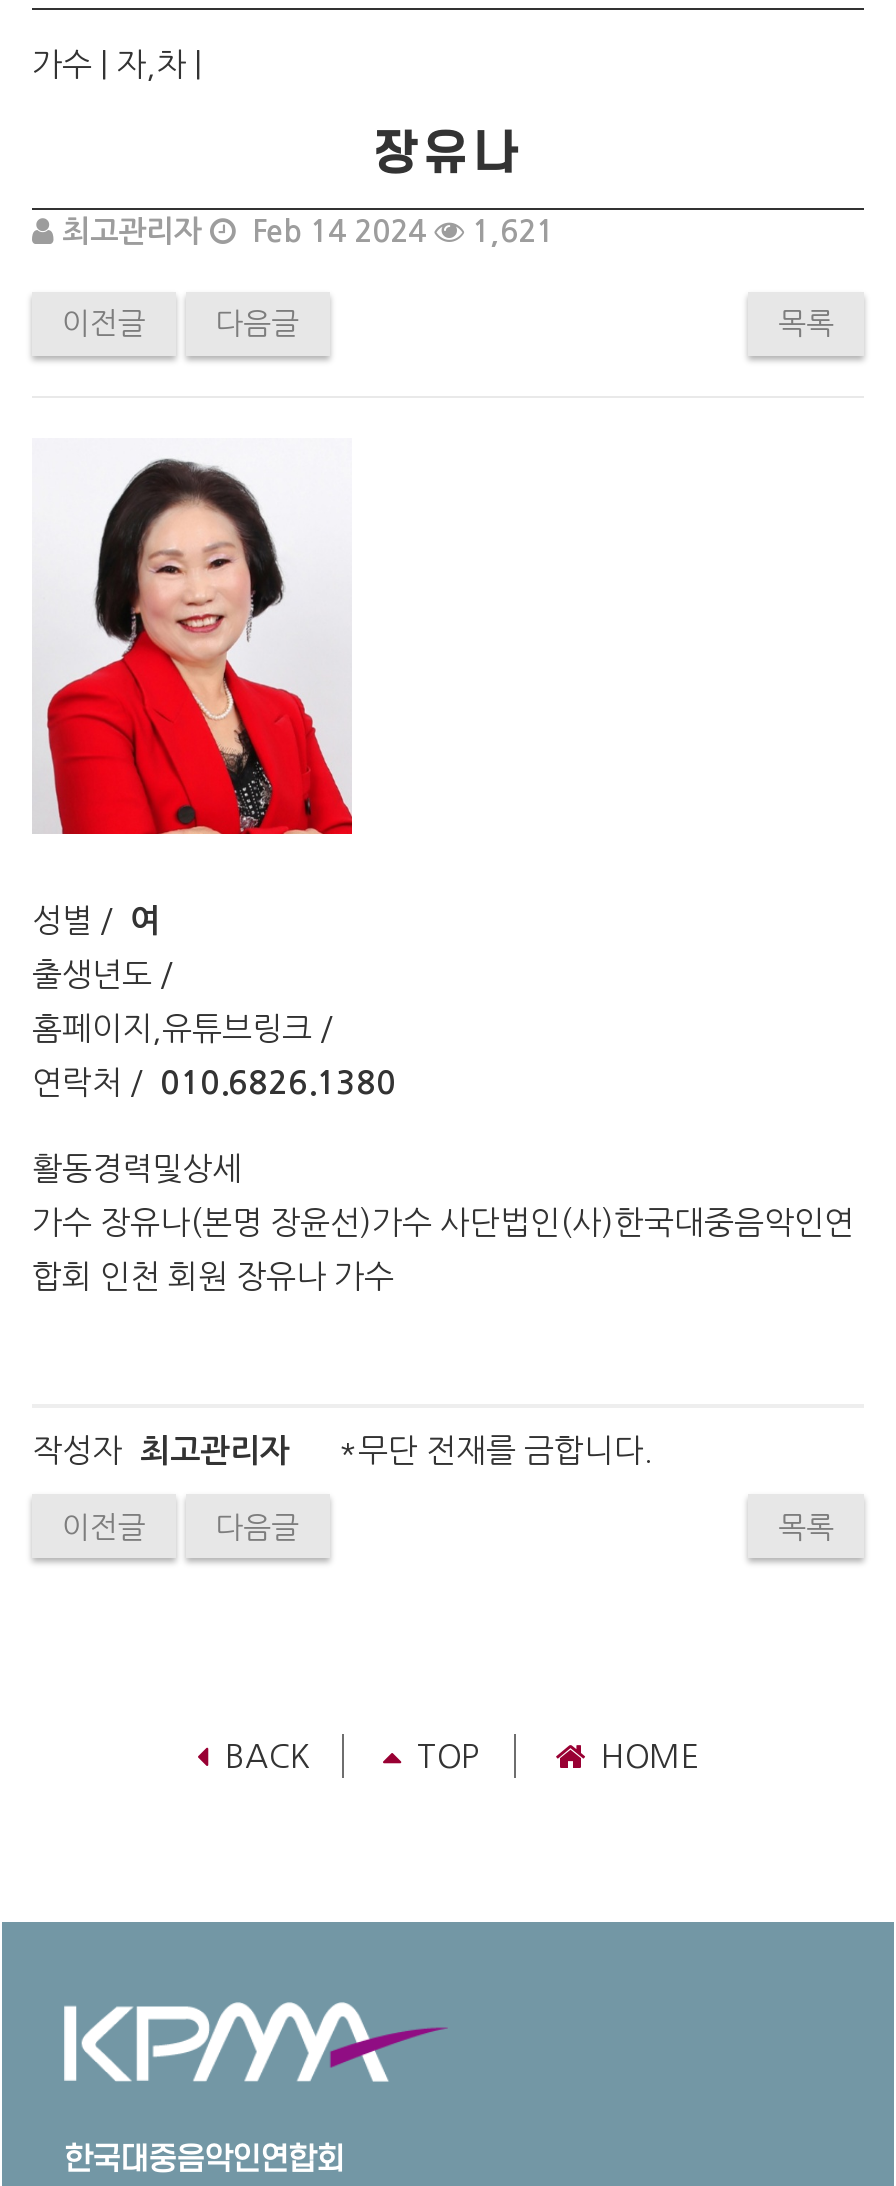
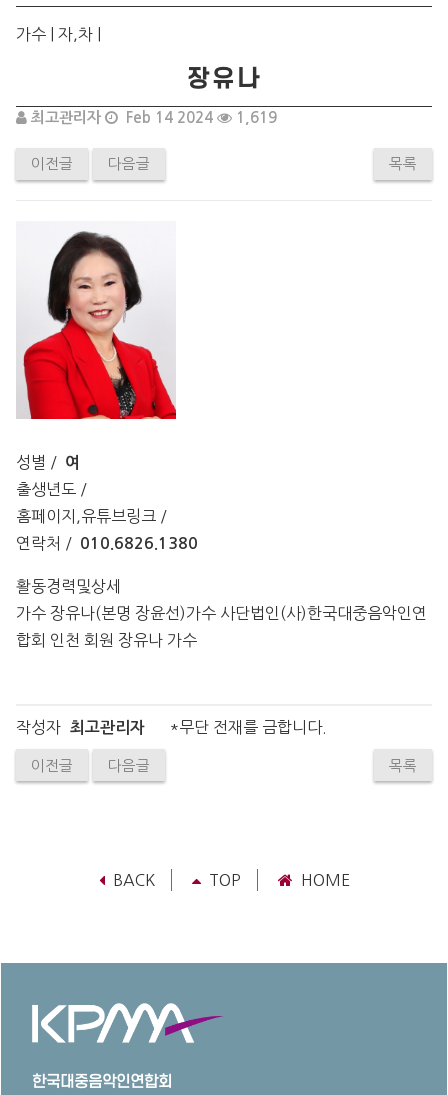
- 최고관리자 Feb 14 2024 1,621
+ 최고관리자 Feb 14 2024 1,619
